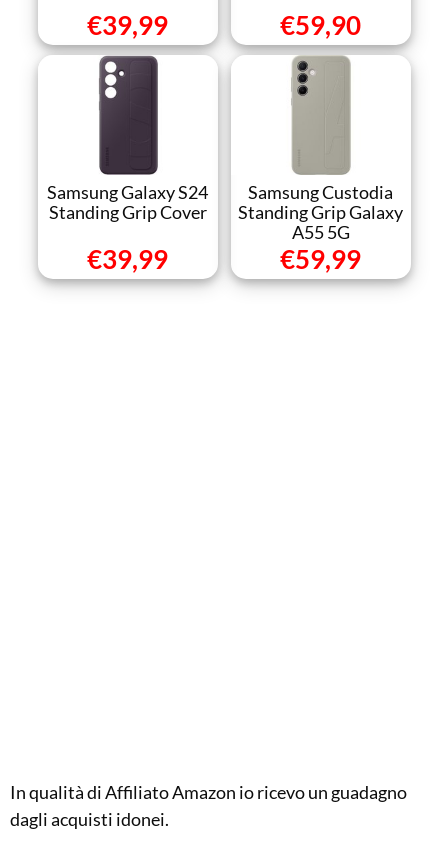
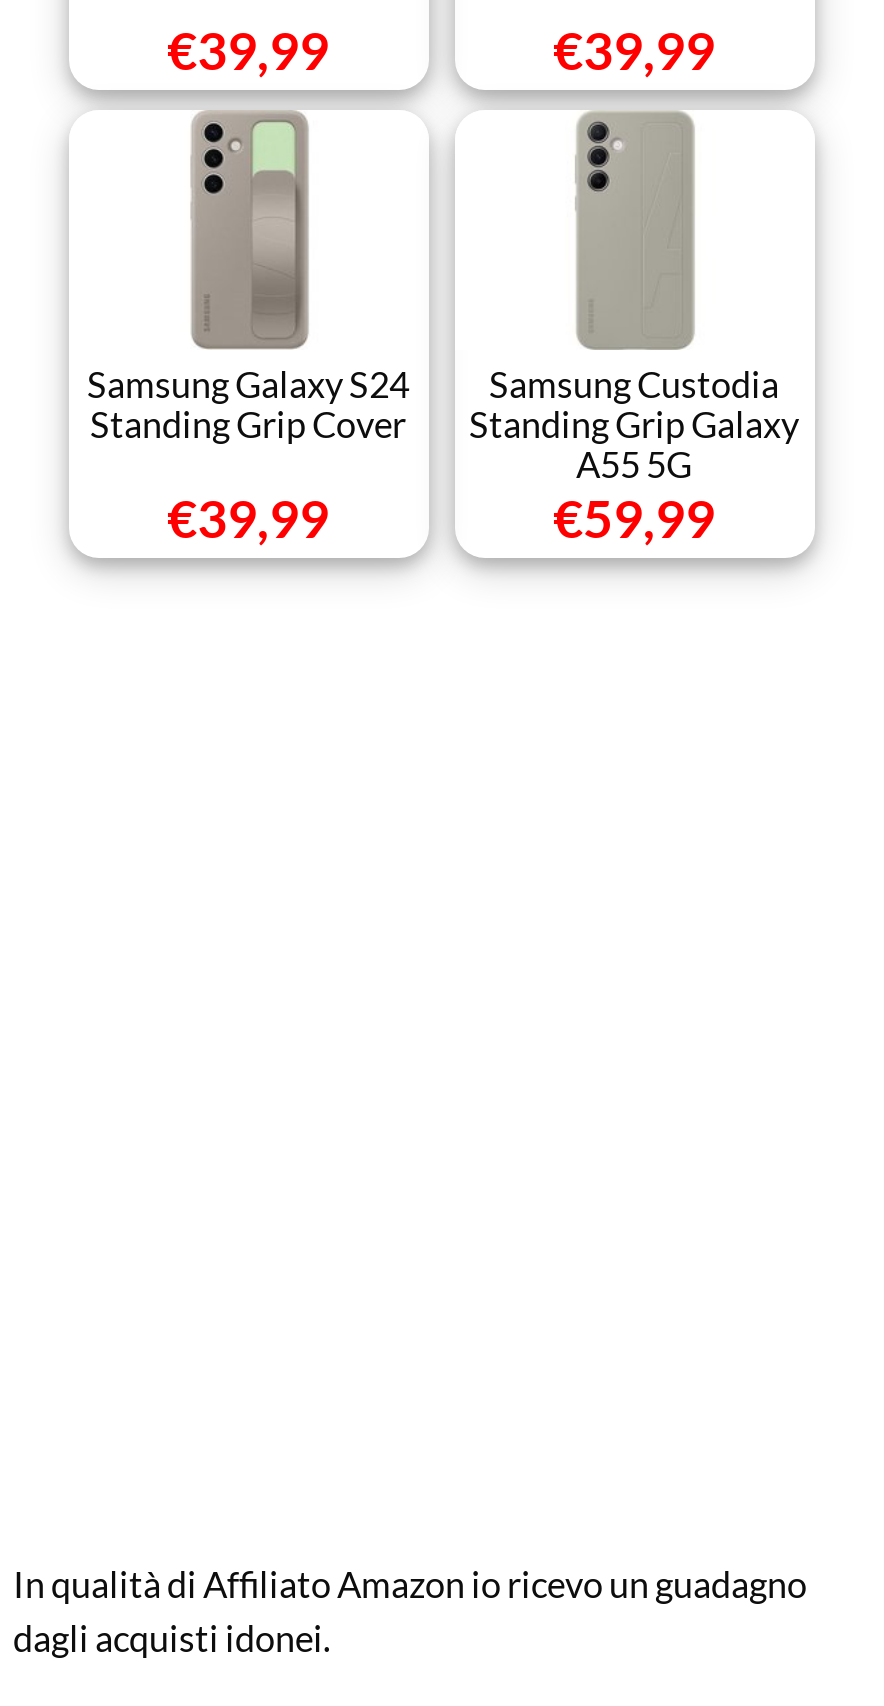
- €59,90
+ €39,99

- [image]
+ [image]
